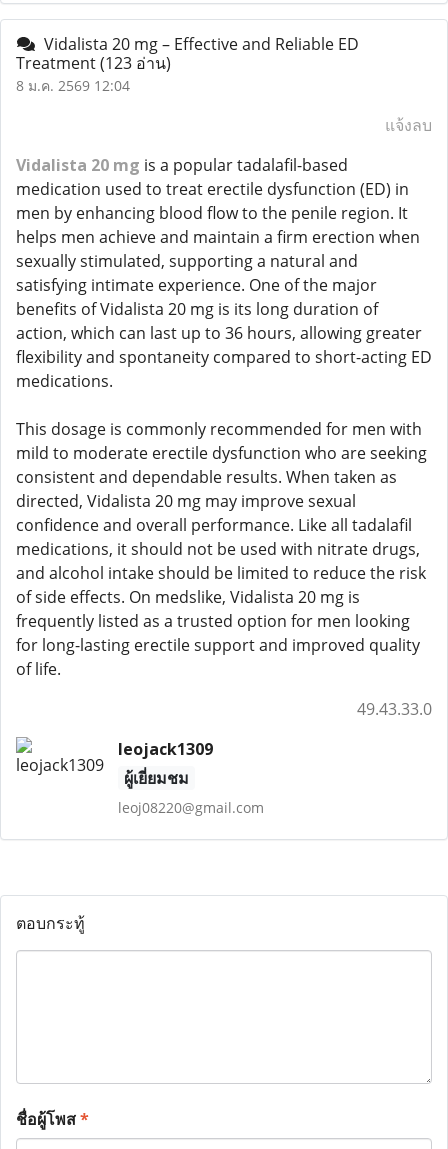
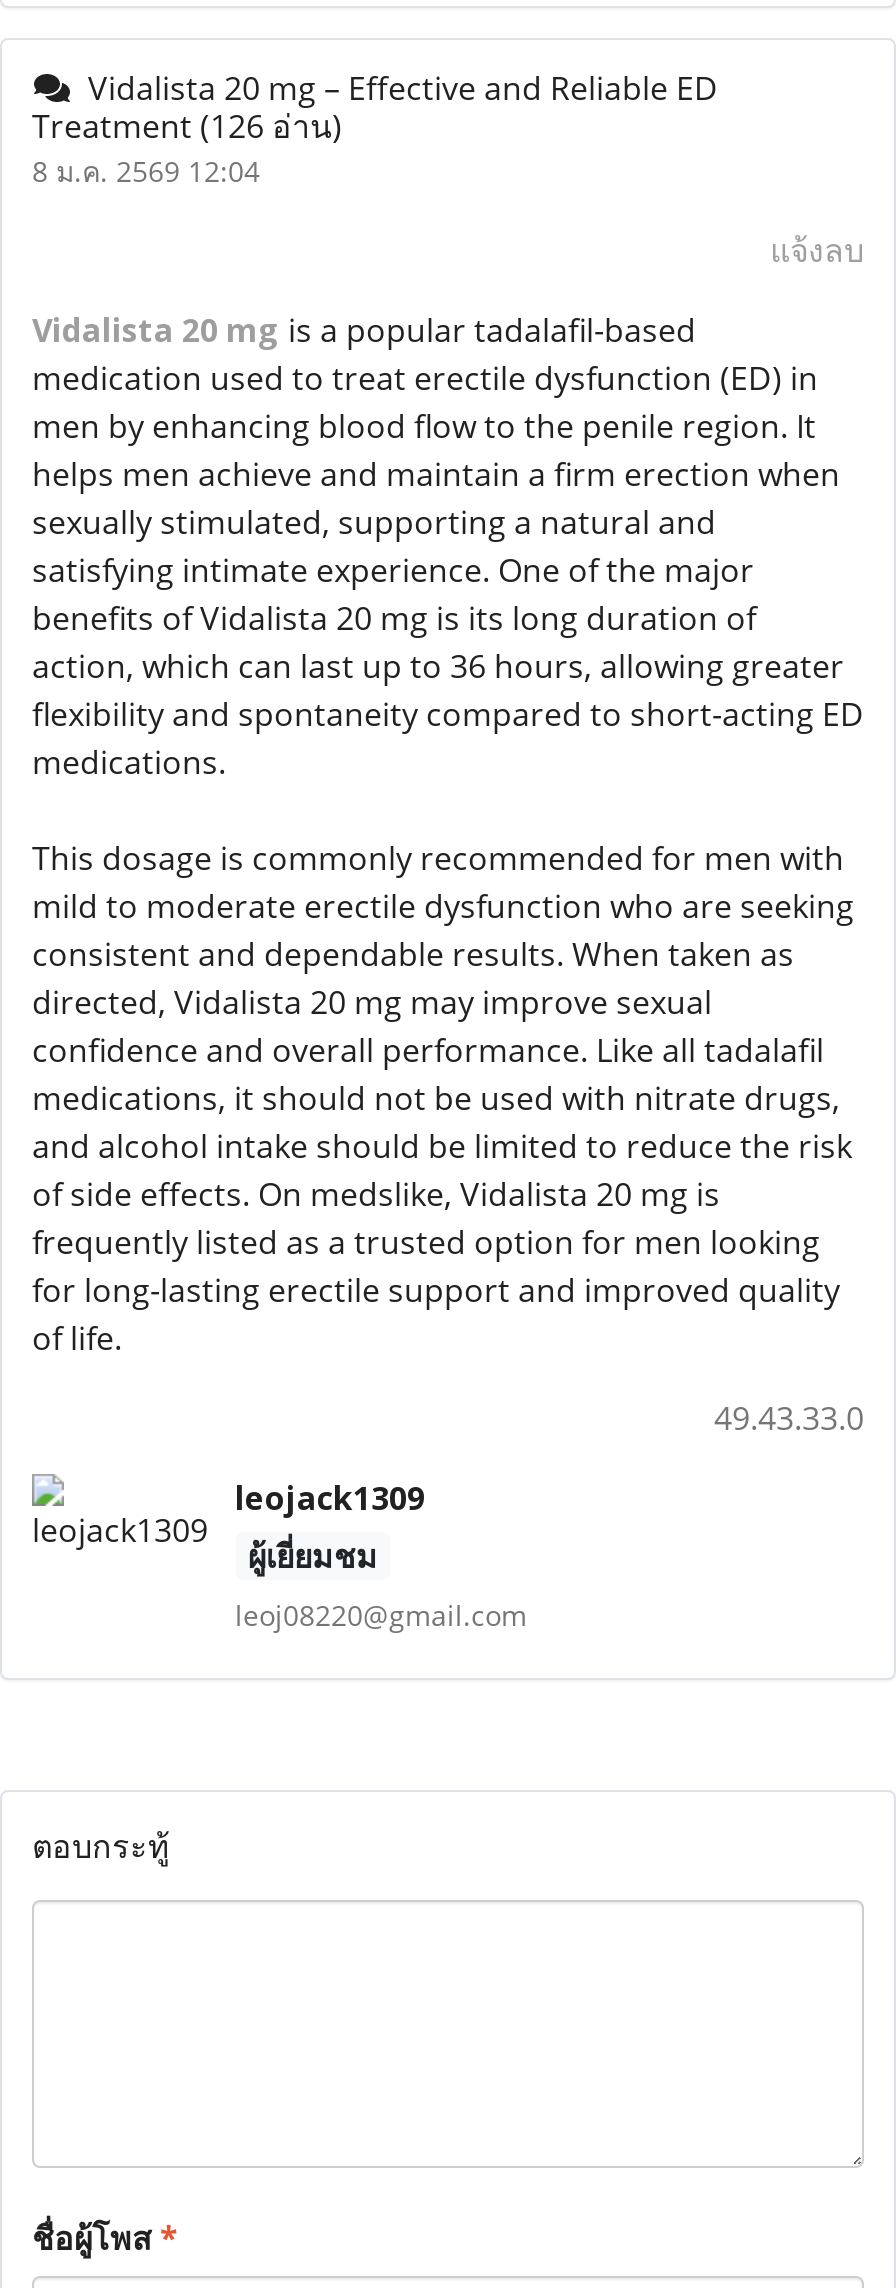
- Treatment (123 อ่าน)
+ Treatment (126 อ่าน)
